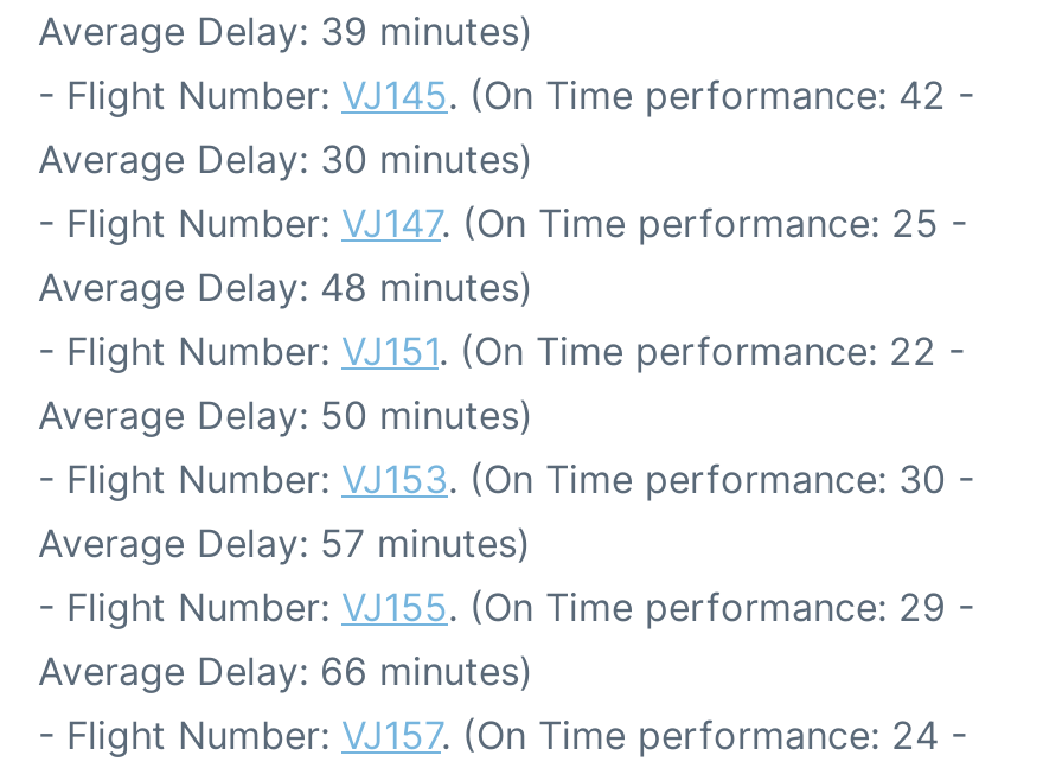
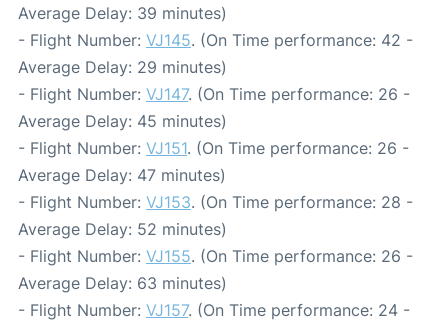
- Average Delay: 30 minutes)
+ Average Delay: 29 minutes)

- - Flight Number: VJ147. (On Time performance: 25 -
+ - Flight Number: VJ147. (On Time performance: 26 -

- Average Delay: 48 minutes)
+ Average Delay: 45 minutes)

- - Flight Number: VJ151. (On Time performance: 22 -
+ - Flight Number: VJ151. (On Time performance: 26 -

- Average Delay: 50 minutes)
+ Average Delay: 47 minutes)

- - Flight Number: VJ153. (On Time performance: 30 -
+ - Flight Number: VJ153. (On Time performance: 28 -

- Average Delay: 57 minutes)
+ Average Delay: 52 minutes)

- - Flight Number: VJ155. (On Time performance: 29 -
+ - Flight Number: VJ155. (On Time performance: 26 -

- Average Delay: 66 minutes)
+ Average Delay: 63 minutes)
